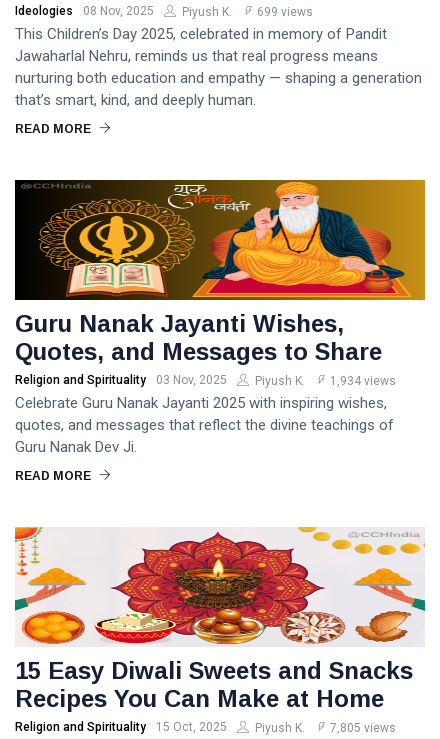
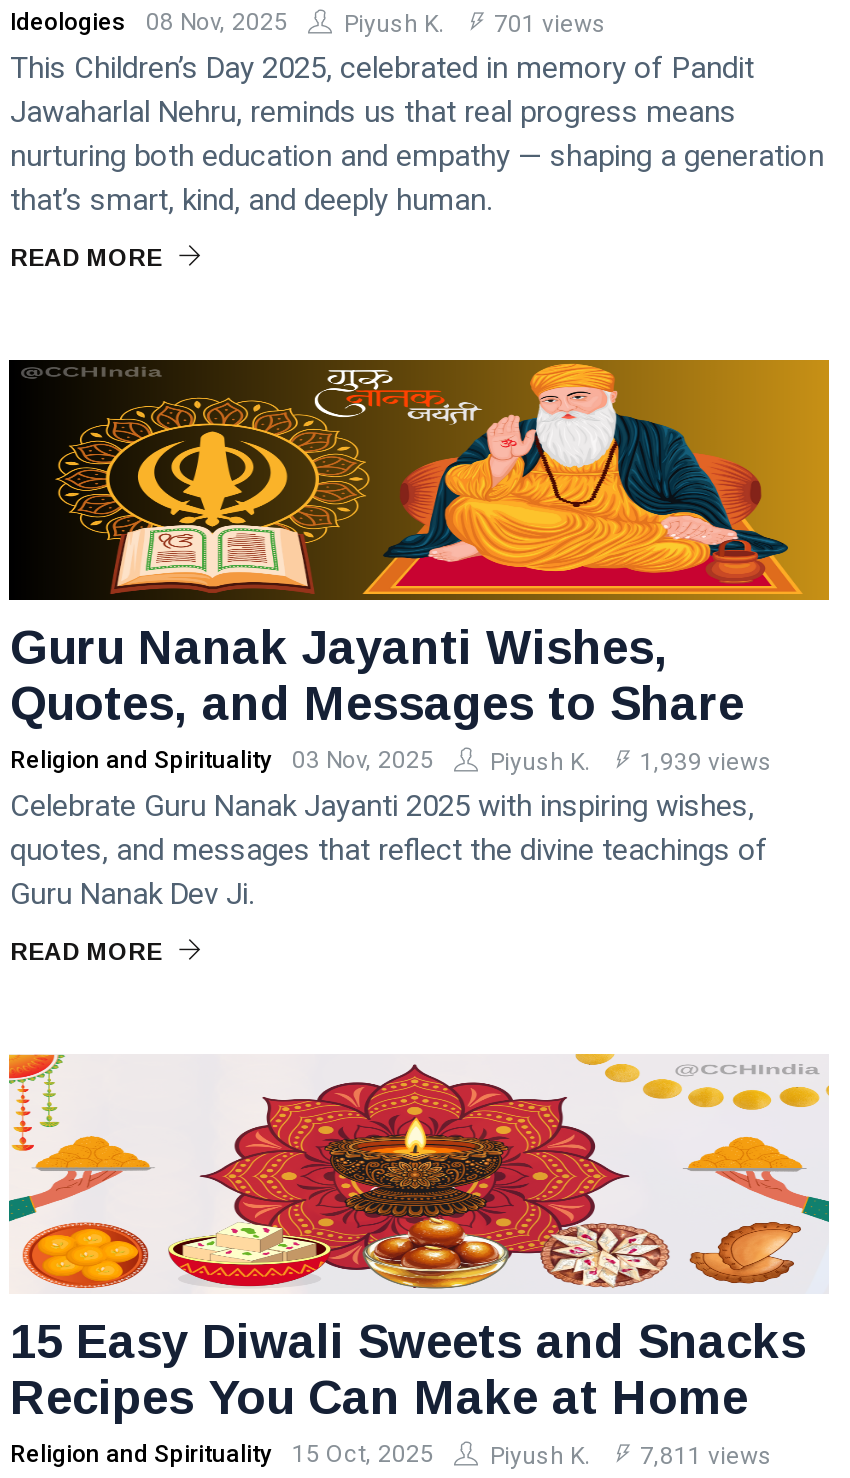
- Ideologies 08 Nov, 2025 Piyush K. 699 views
+ Ideologies 08 Nov, 2025 Piyush K. 701 views

- Religion and Spirituality 03 Nov, 2025 Piyush K. 1,934 views
+ Religion and Spirituality 03 Nov, 2025 Piyush K. 1,939 views

- Religion and Spirituality 15 Oct, 2025 Piyush K. 7,805 views
+ Religion and Spirituality 15 Oct, 2025 Piyush K. 7,811 views
